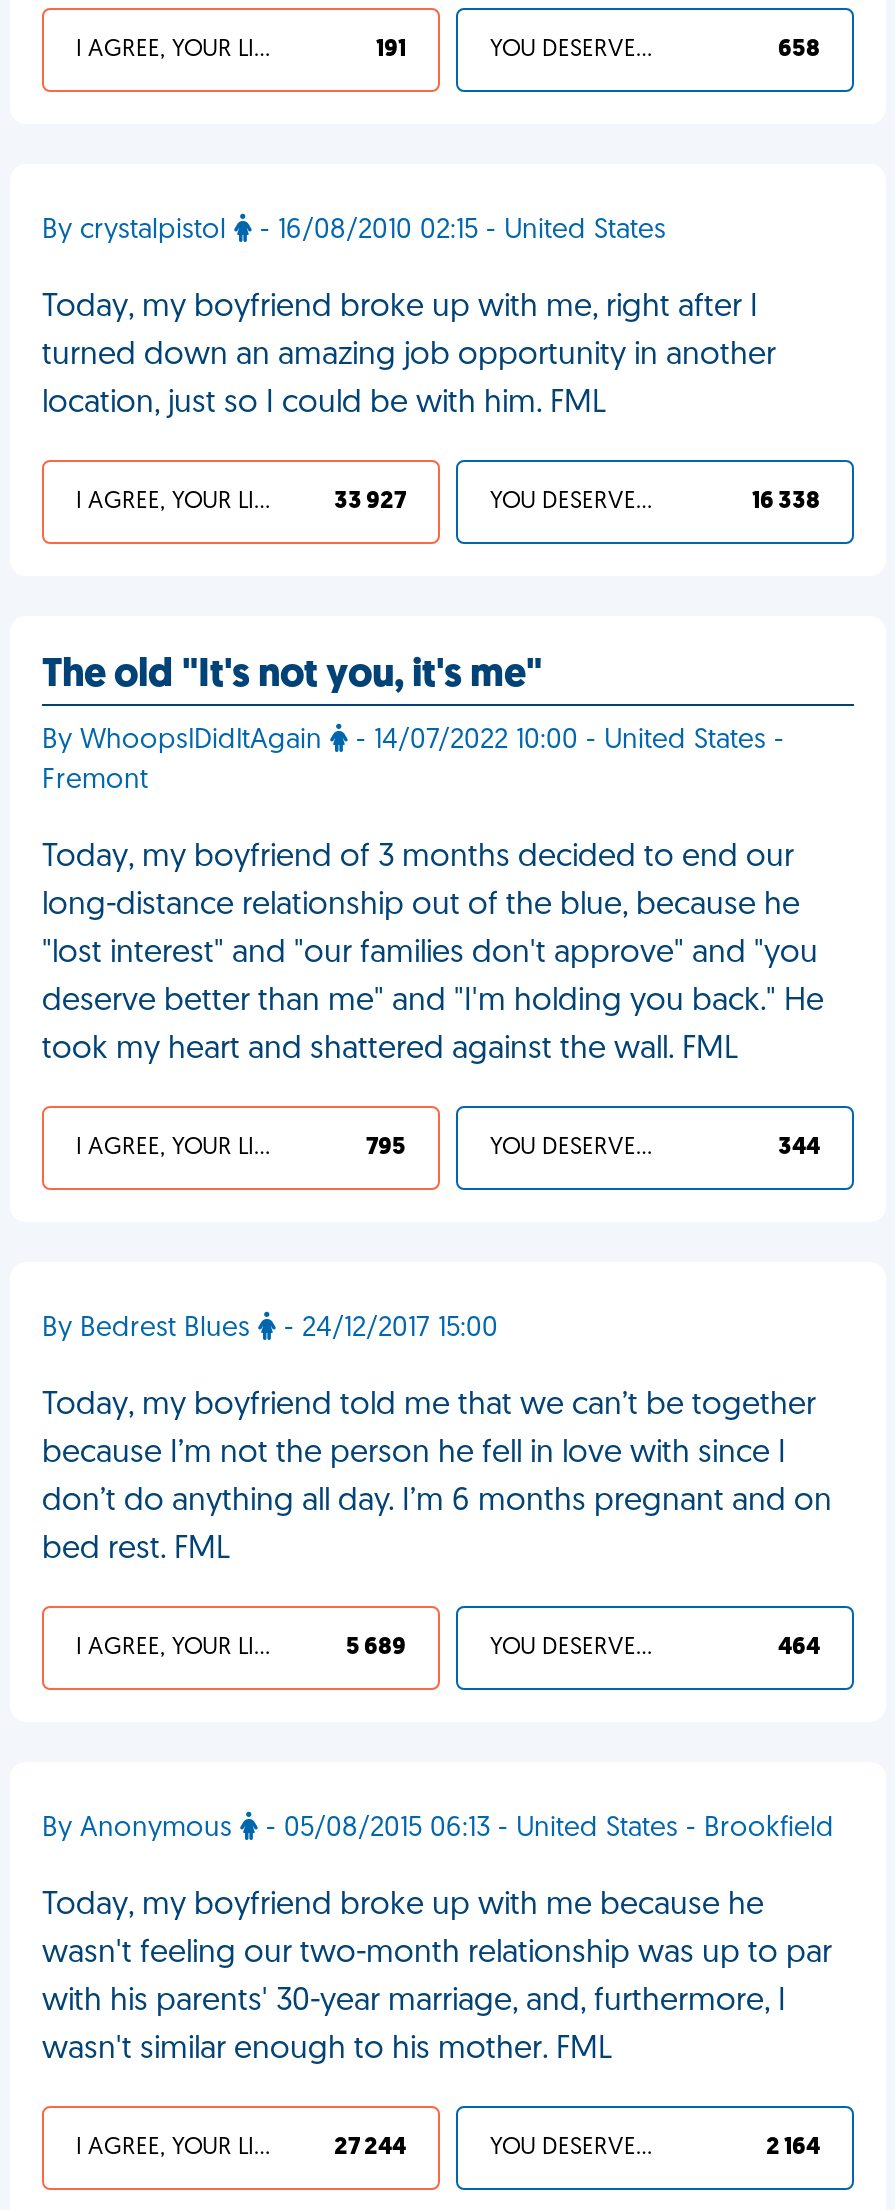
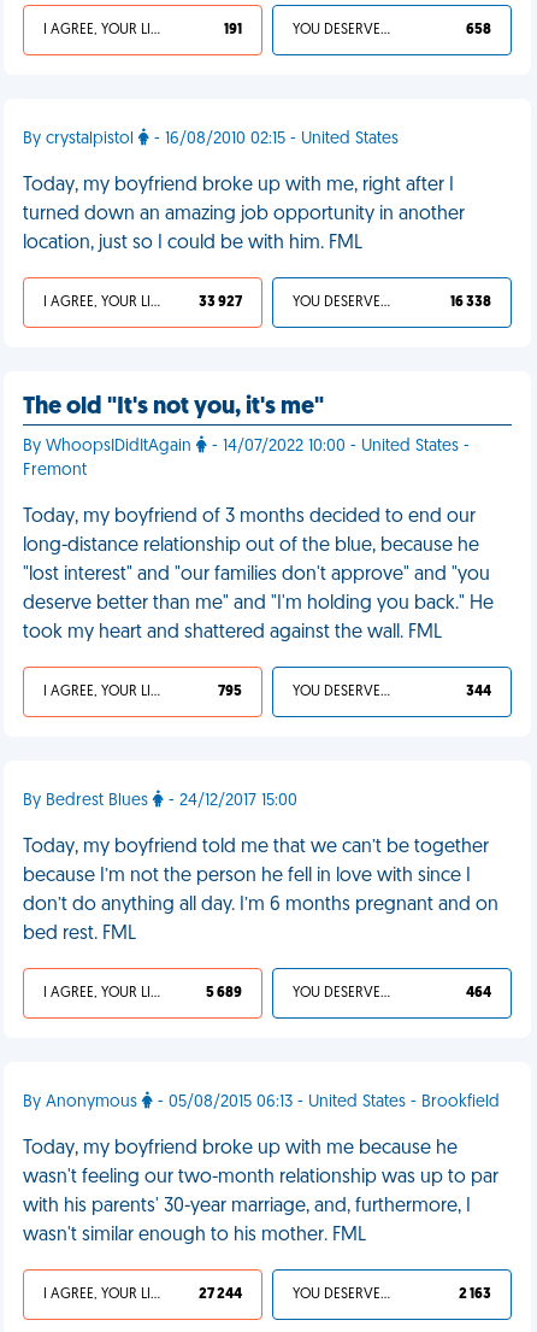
- 2 164
+ 2 163
